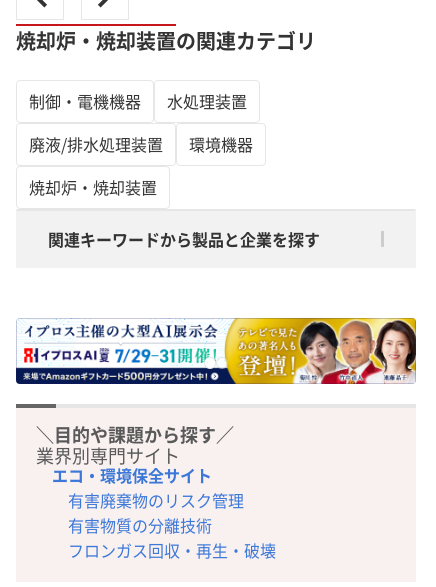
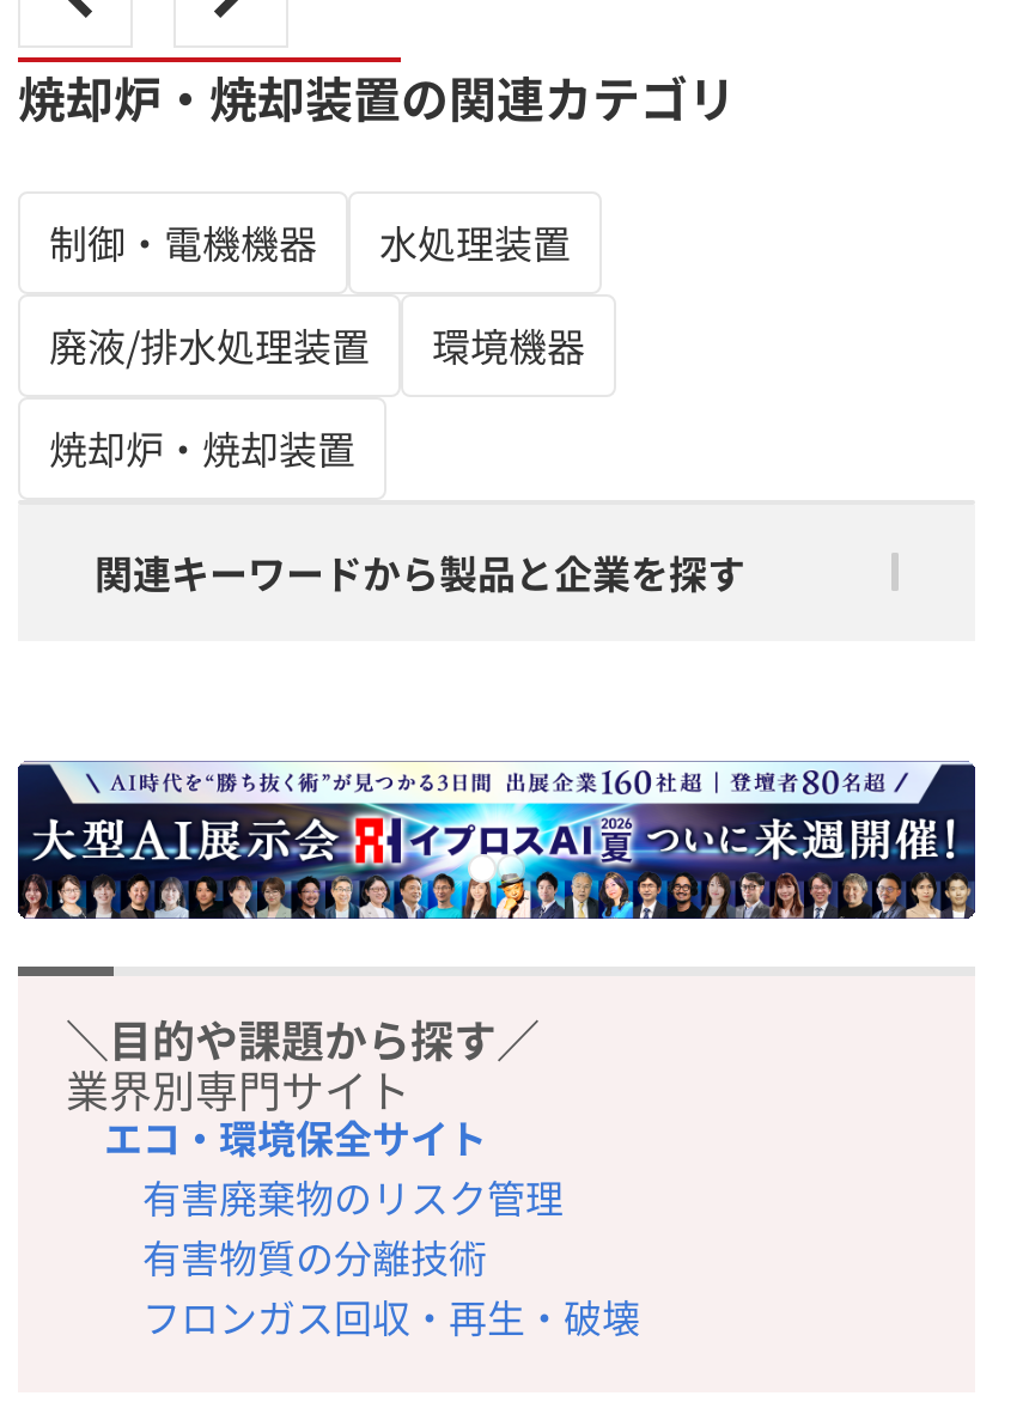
- [image]
+ [image]
